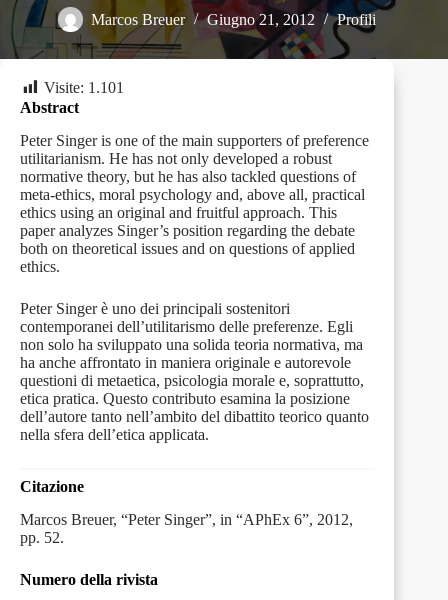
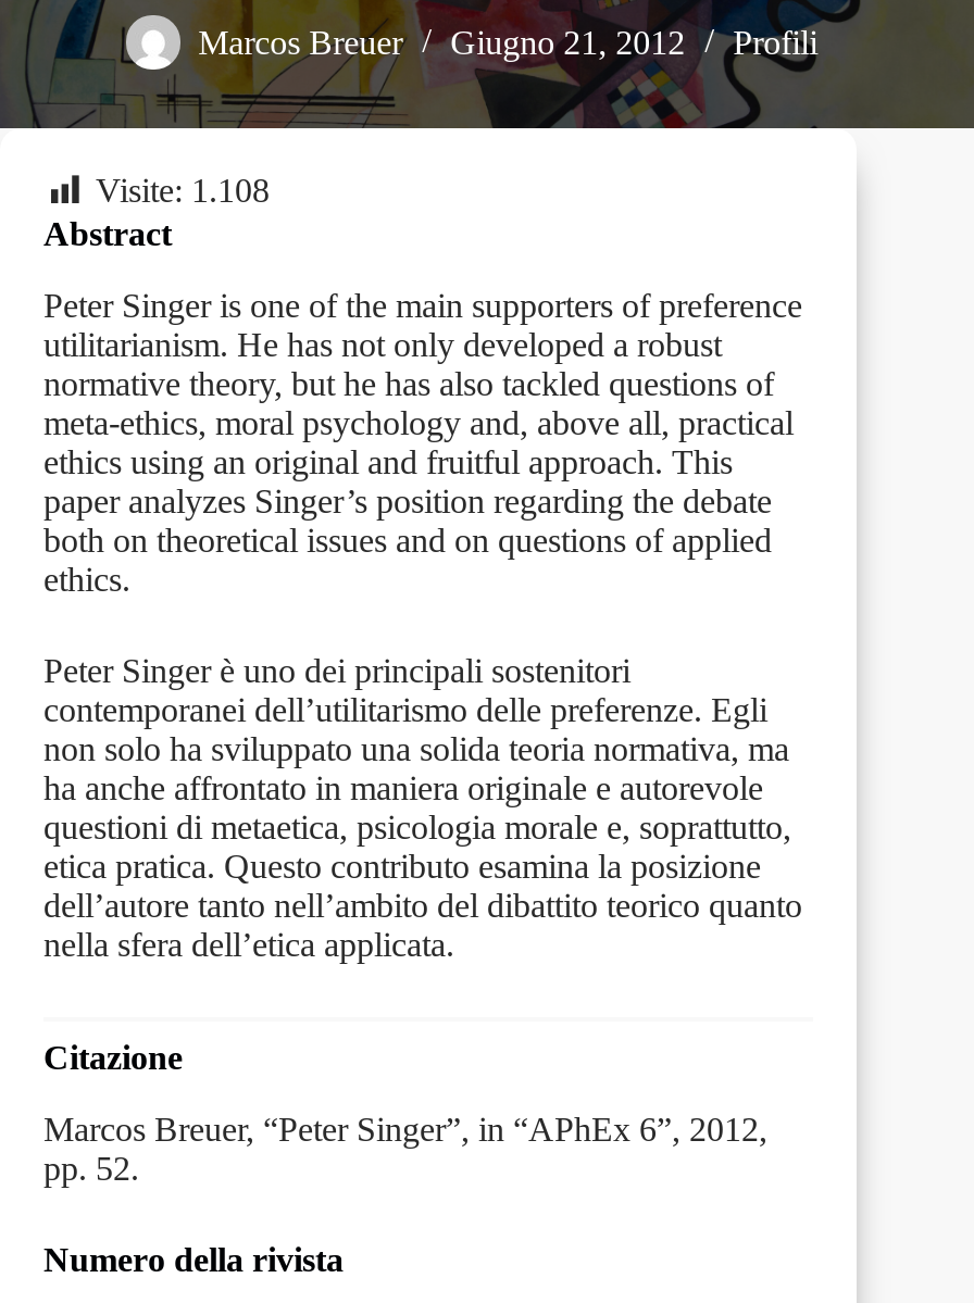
- Visite: 1.101
+ Visite: 1.108
